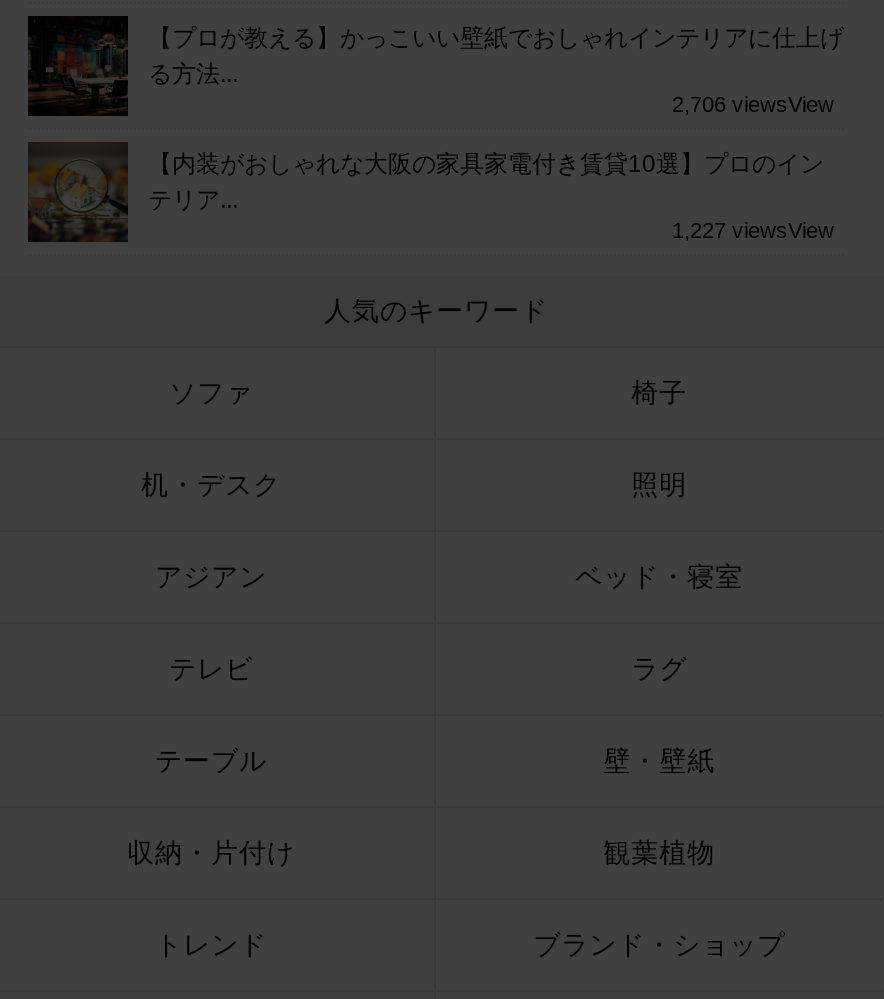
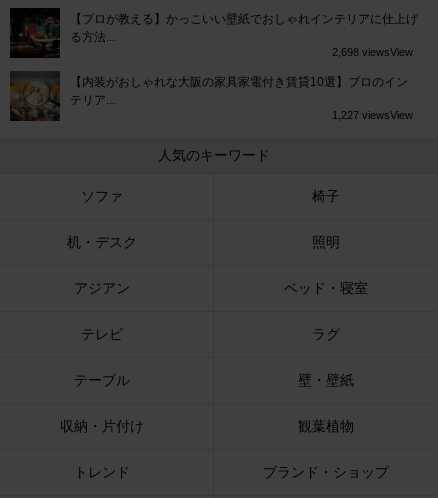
- 2,706 viewsView
+ 2,698 viewsView
